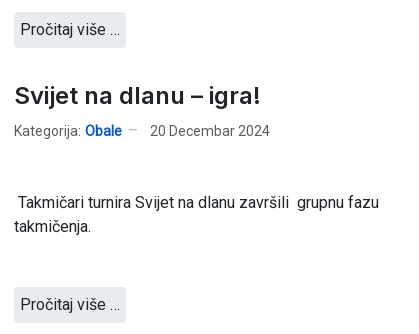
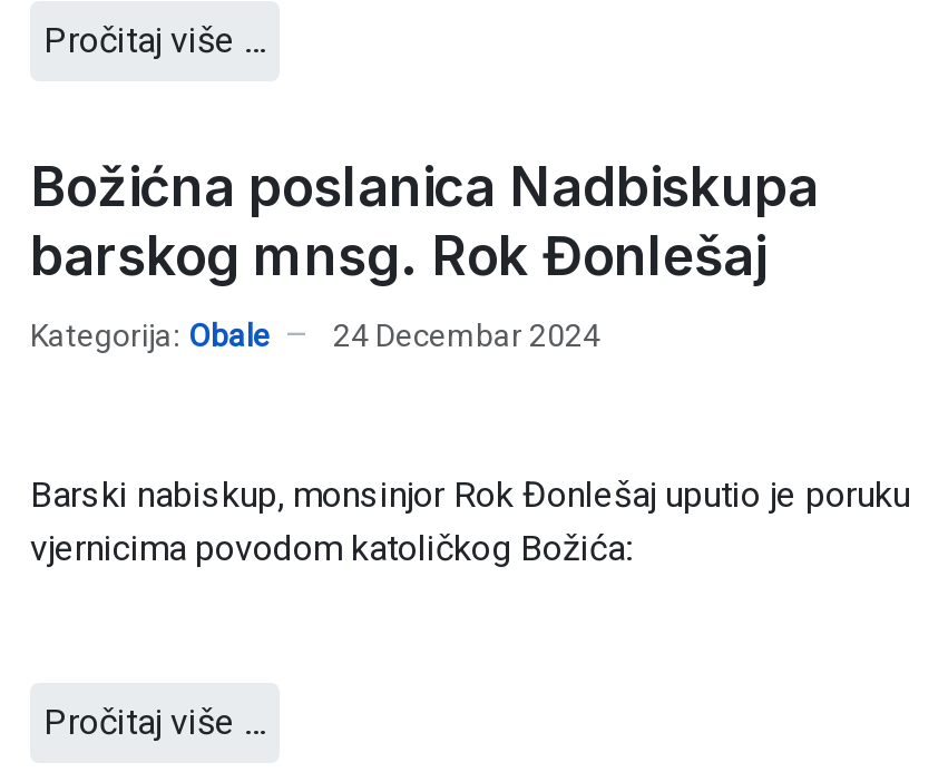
- Svijet na dlanu – igra!
+ Božićna poslanica Nadbiskupa
+ barskog mnsg. Rok Đonlešaj

- Kategorija: Obale 20 Decembar 2024
+ Kategorija: Obale 24 Decembar 2024

- Takmičari turnira Svijet na dlanu završili grupnu fazu
- takmičenja.
+ Barski nabiskup, monsinjor Rok Đonlešaj uputio je poruku
+ vjernicima povodom katoličkog Božića:
